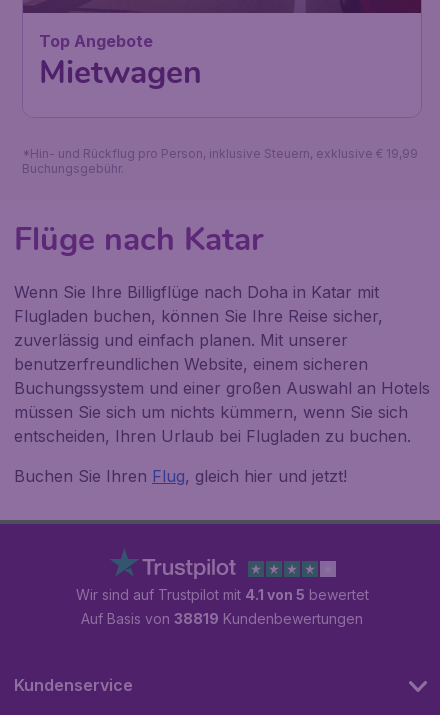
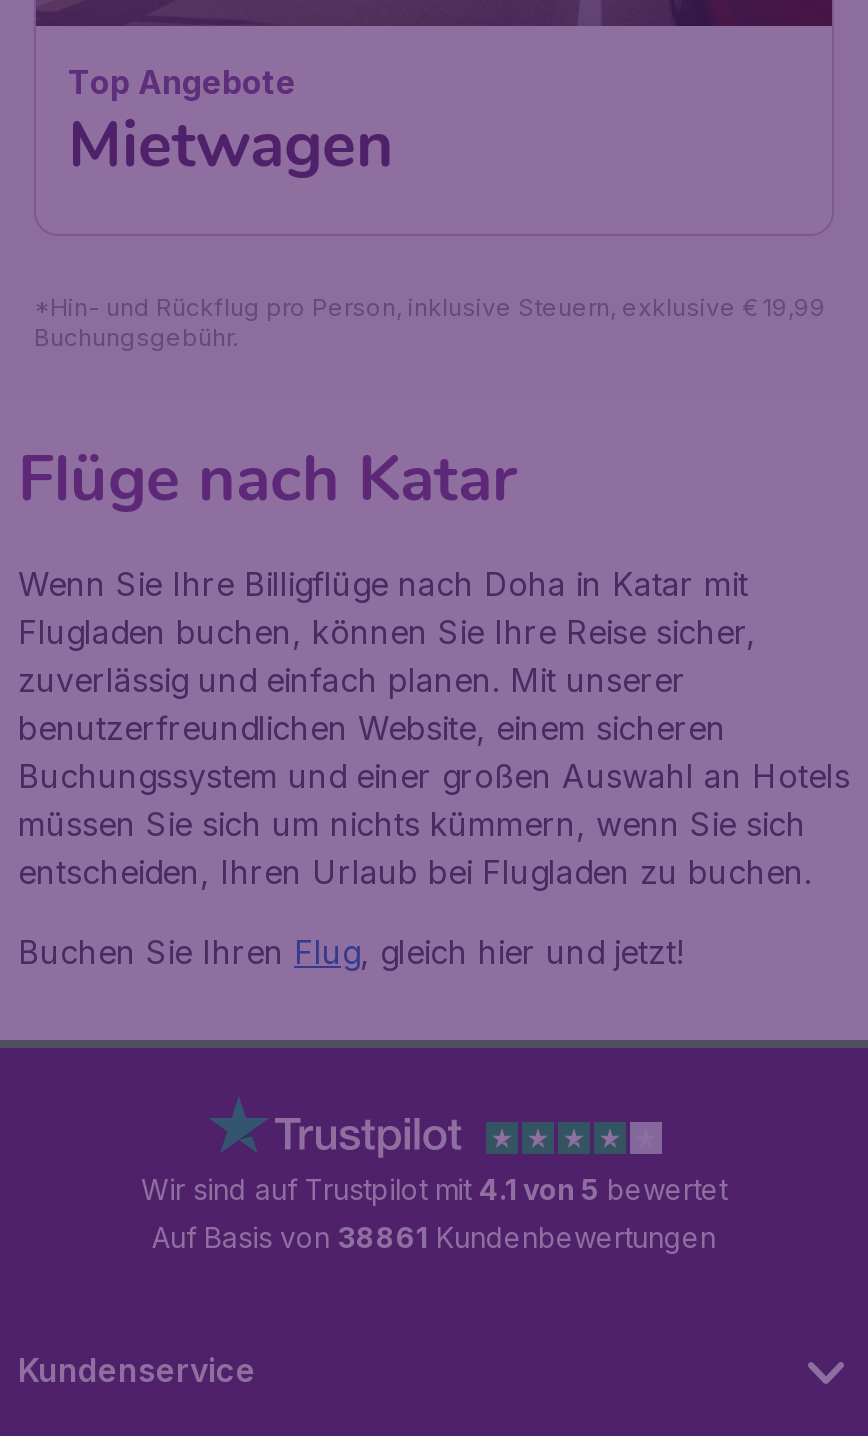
- Auf Basis von 38819 Kundenbewertungen
+ Auf Basis von 38861 Kundenbewertungen
